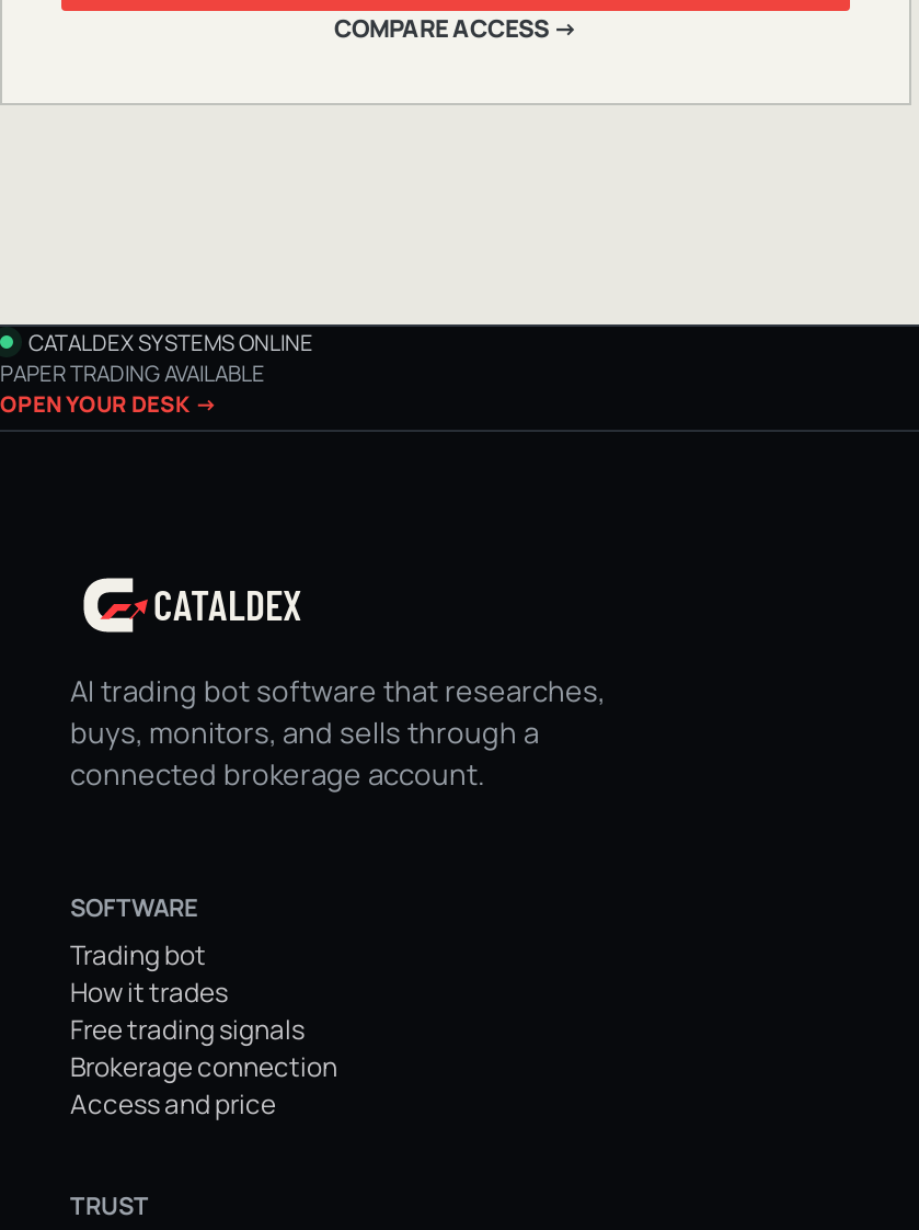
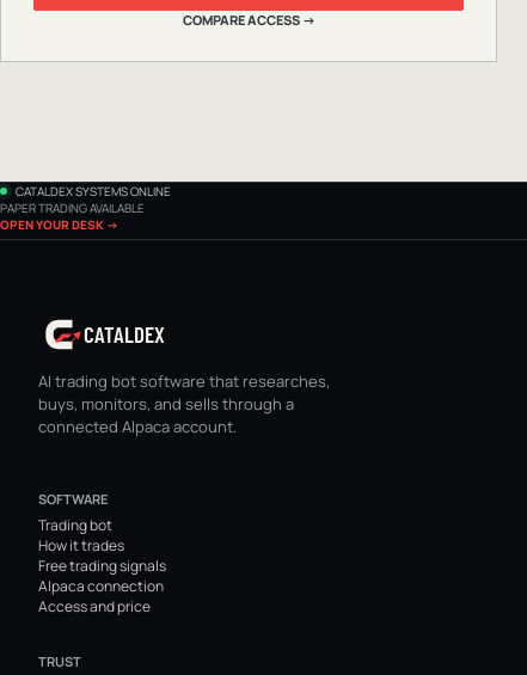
- connected brokerage account.
+ connected Alpaca account.

- Brokerage connection
+ Alpaca connection
